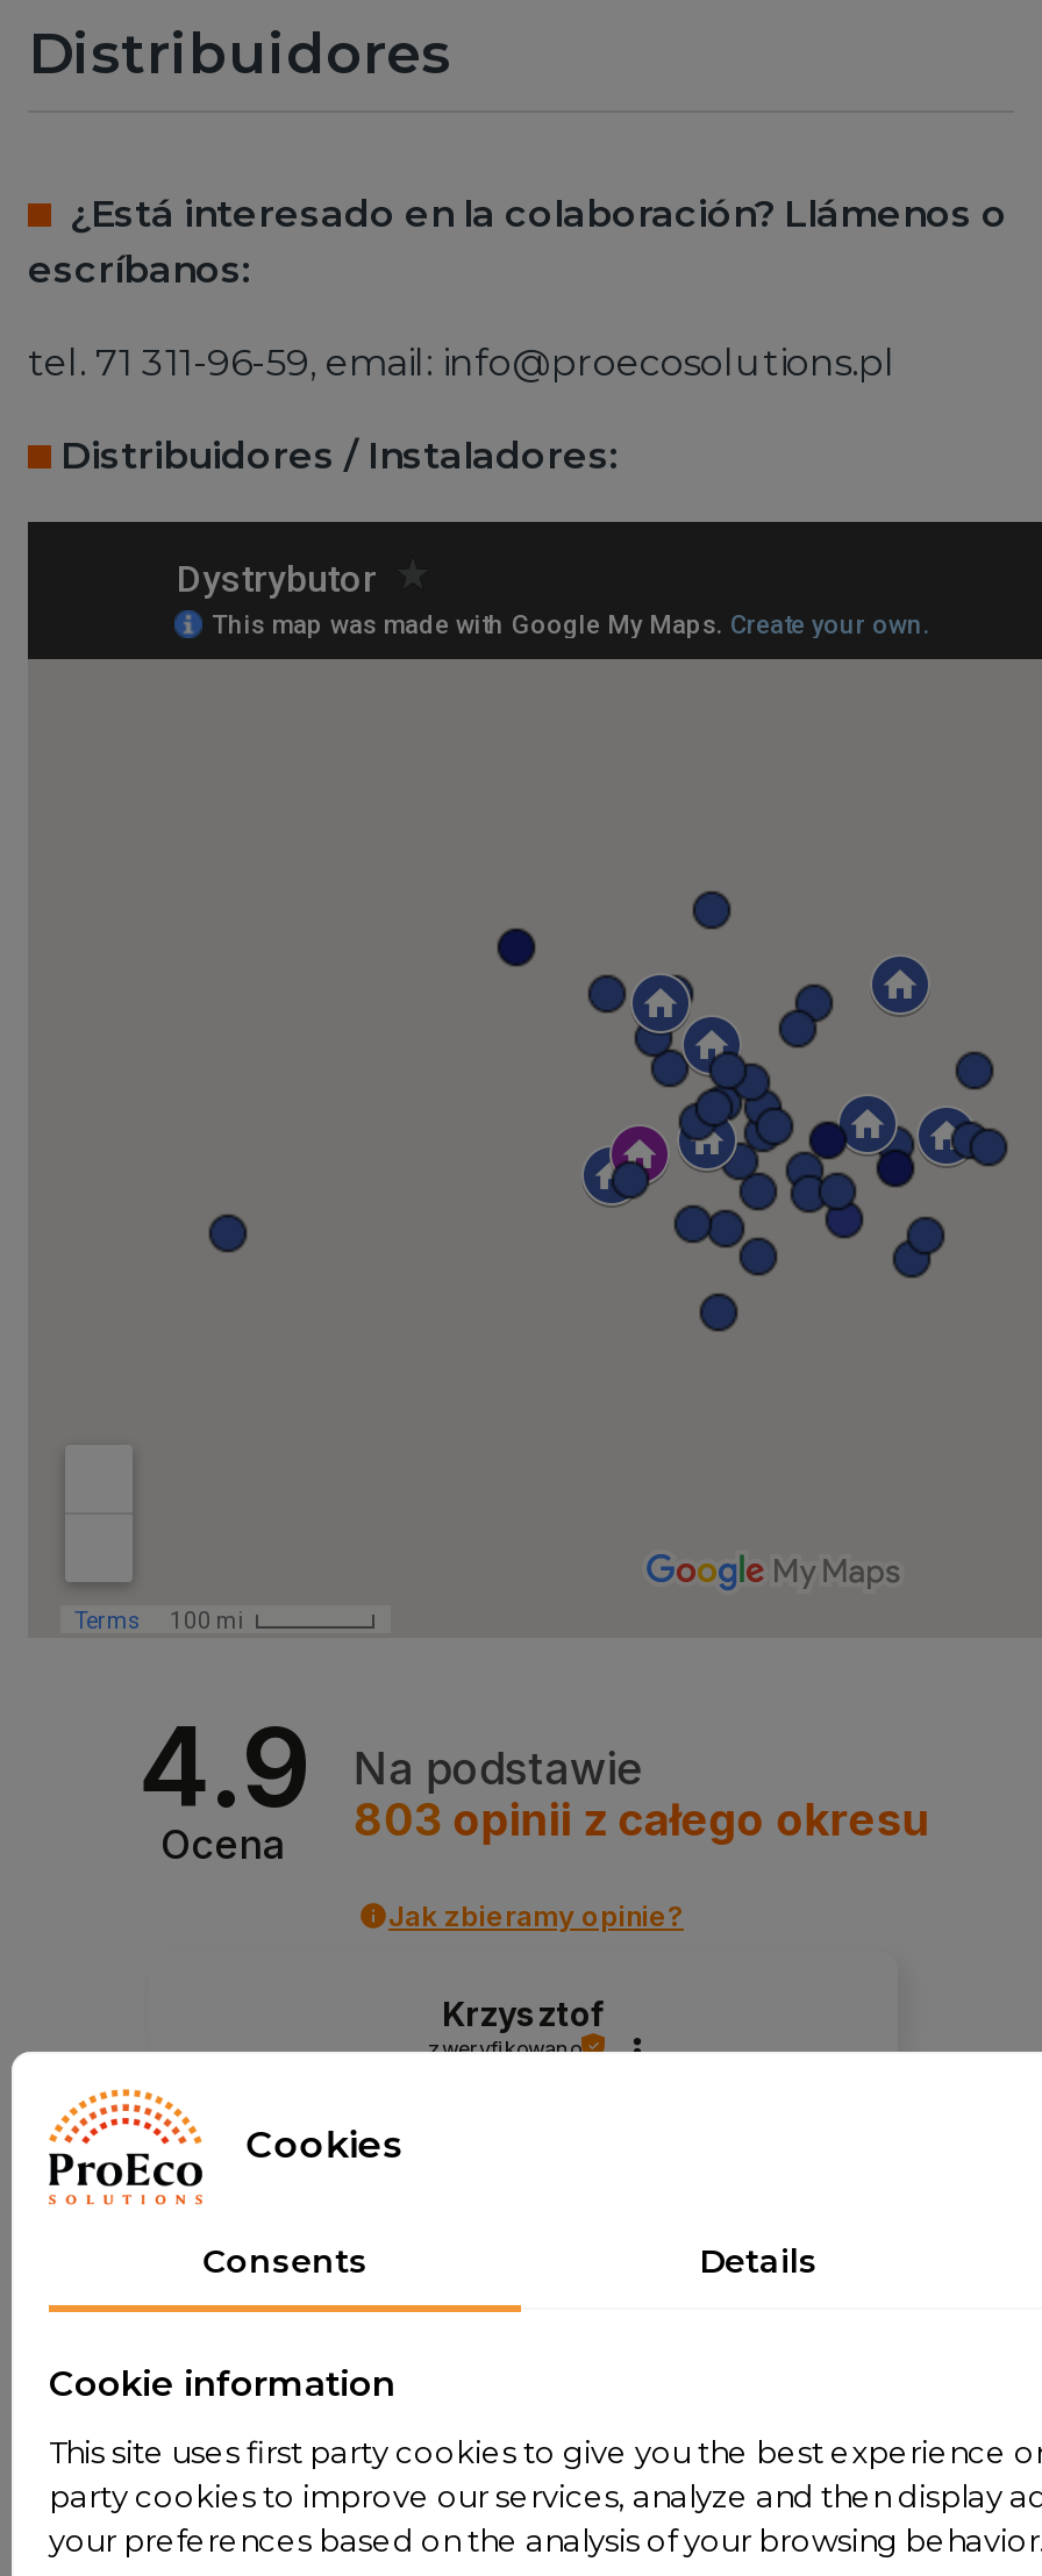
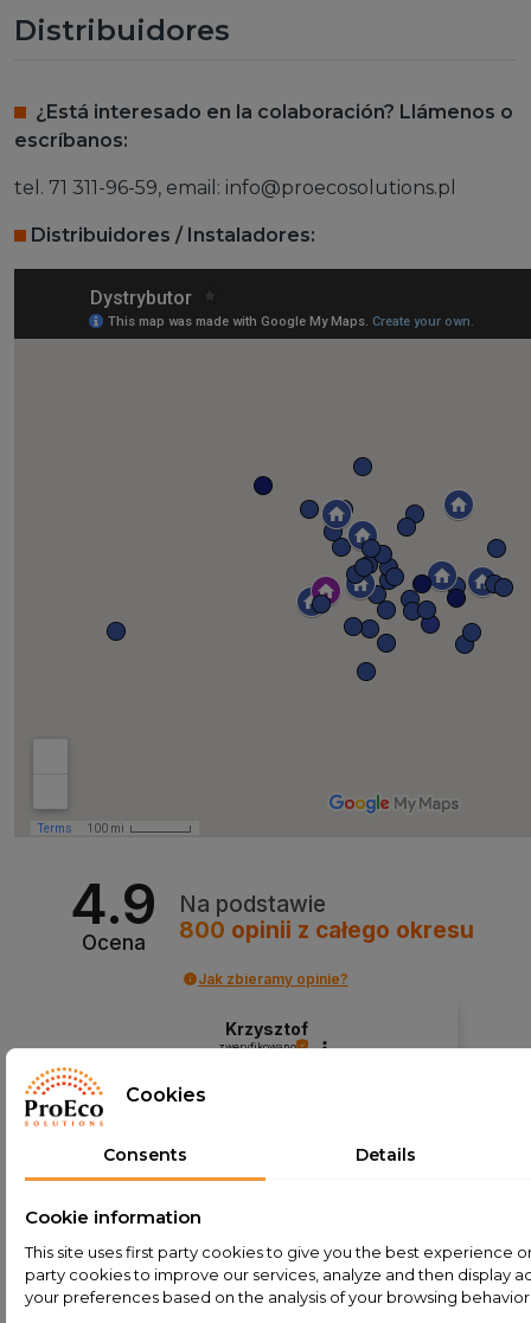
- 803 opinii z całego okresu
+ 800 opinii z całego okresu
